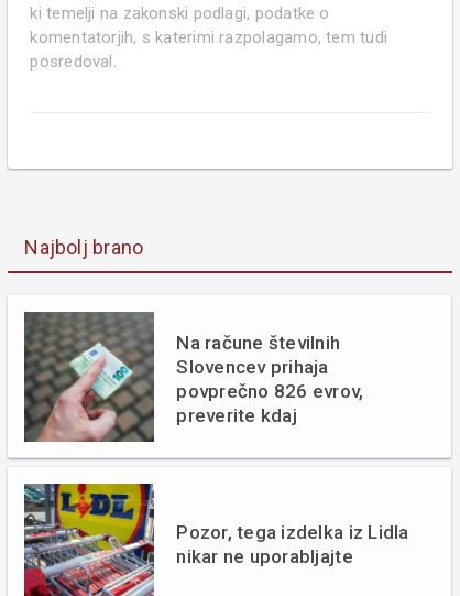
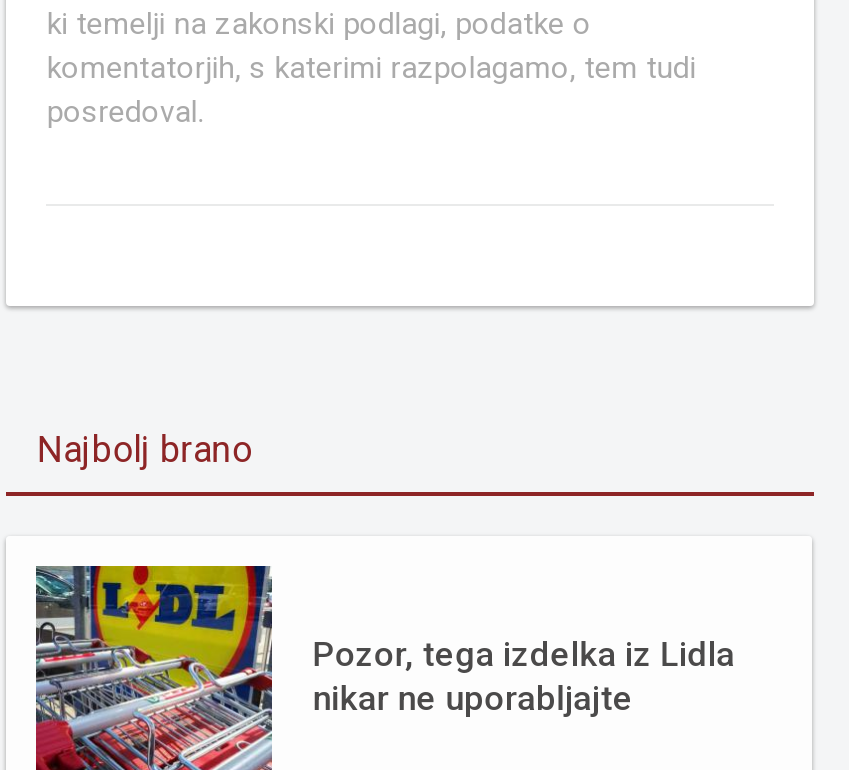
- [image]
- Na račune številnih
- Slovencev prihaja
- povprečno 826 evrov,
- preverite kdaj
